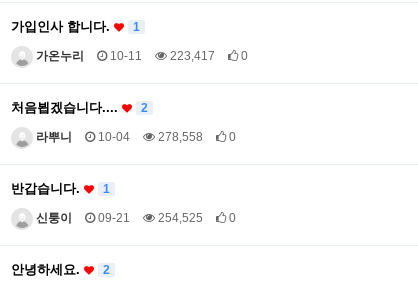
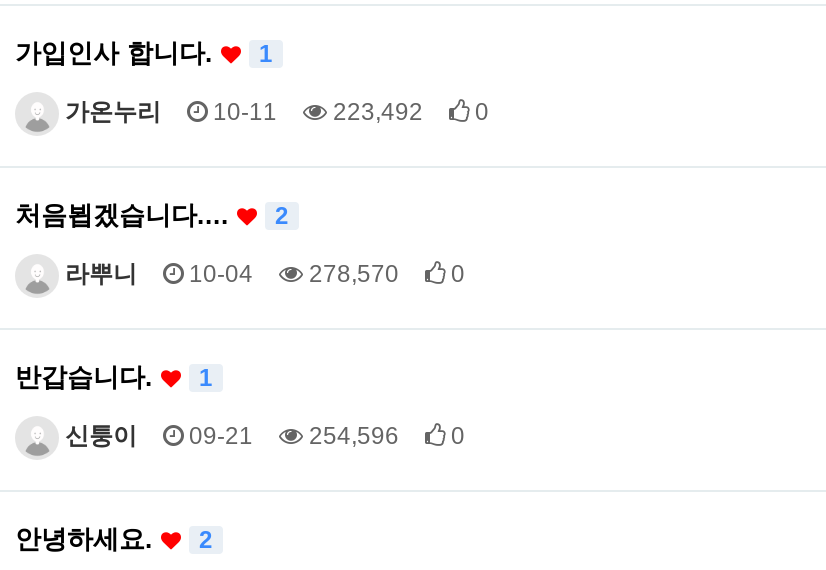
- 가온누리 10-11 223,417 0
+ 가온누리 10-11 223,492 0

- 라뿌니 10-04 278,558 0
+ 라뿌니 10-04 278,570 0

- 신퉁이 09-21 254,525 0
+ 신퉁이 09-21 254,596 0
